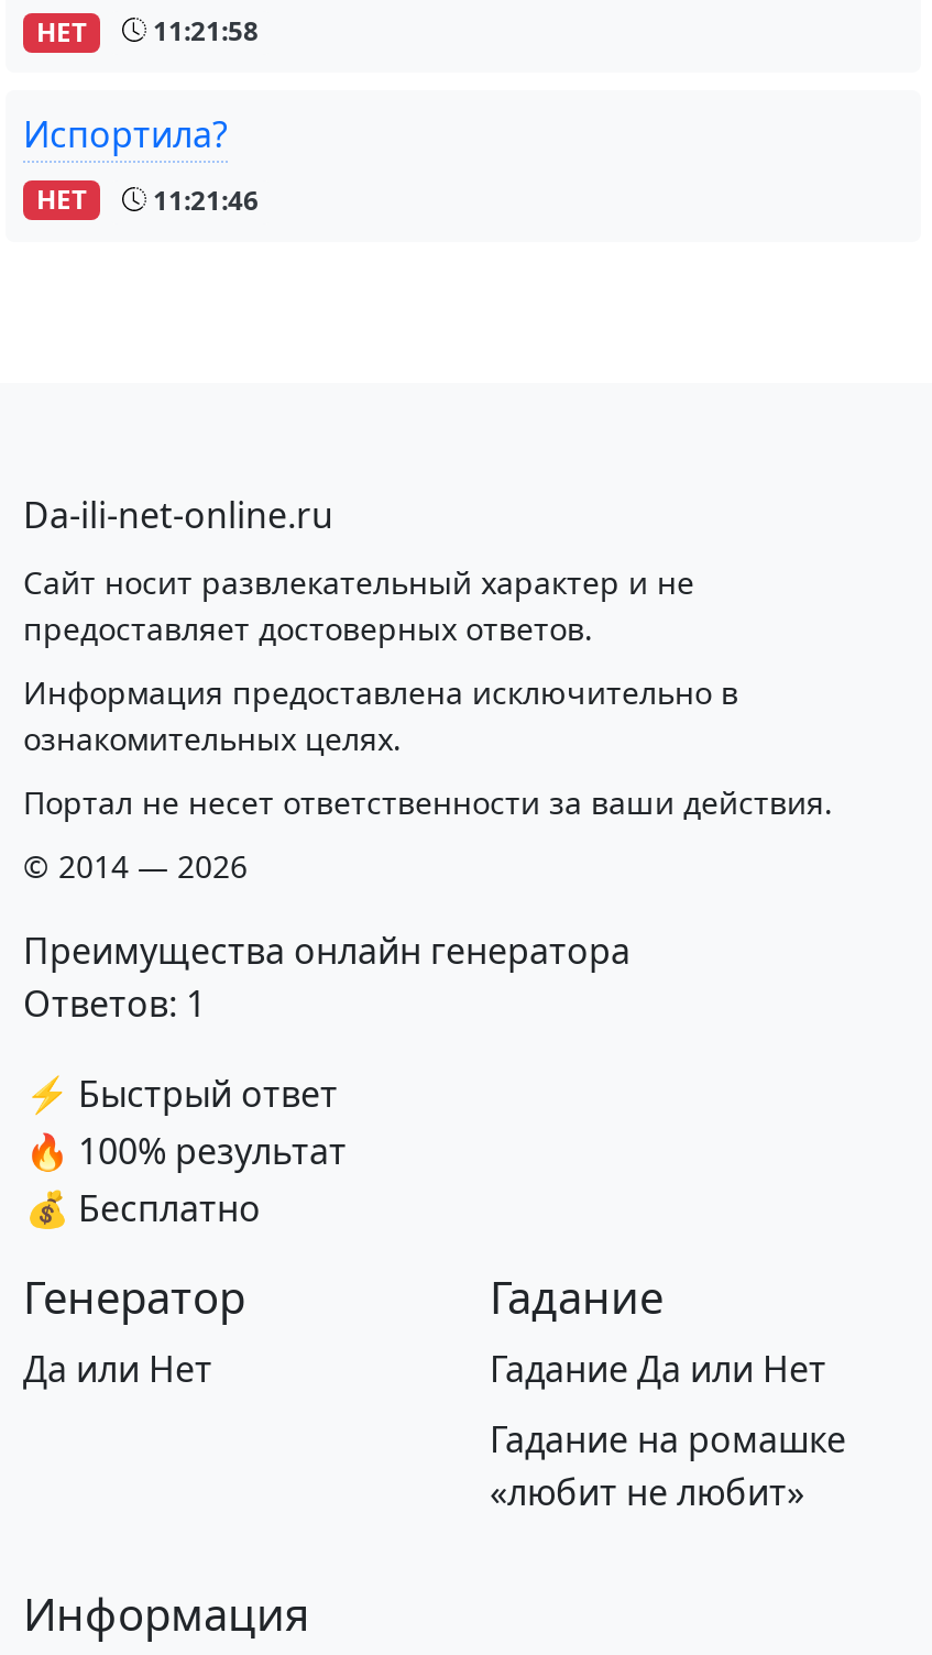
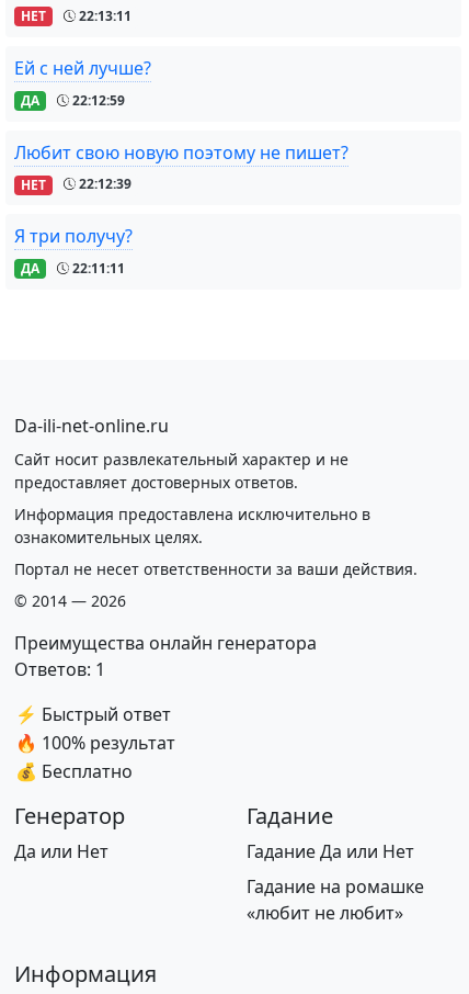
- 11:21:58
- Испортила?
+ 22:13:11
+ Ей с ней лучше?
+ ДА
+ 22:12:59
+ Любит свою новую поэтому не пишет?

- 11:21:46
+ 22:12:39
+ Я три получу?
+ ДА
+ 22:11:11
